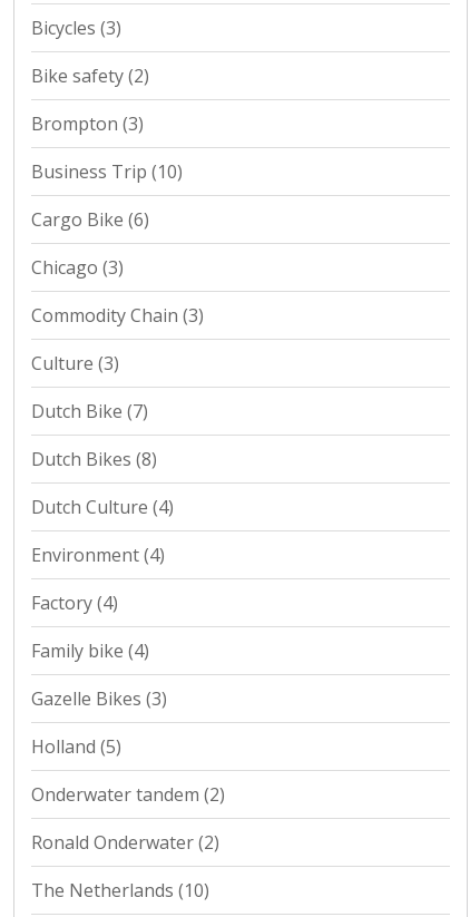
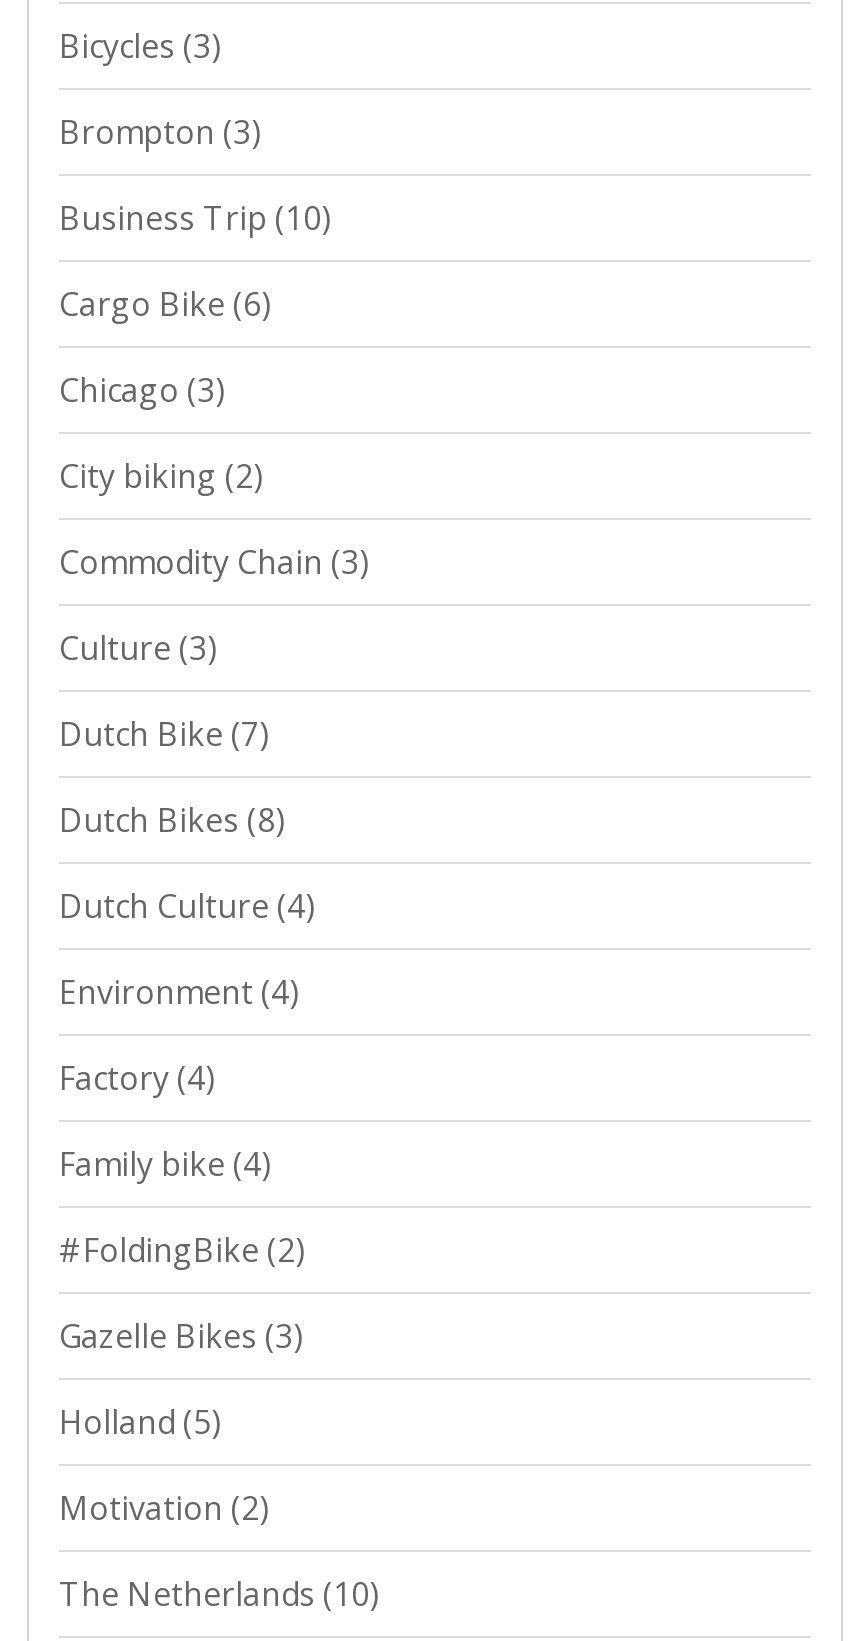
- Bike safety (2)

moved up: Brompton (3) | Business Trip (10) | Cargo Bike (6) | Chicago (3)

+ City biking (2)

+ #FoldingBike (2)

moved down: Gazelle Bikes (3) | Holland (5)

- Onderwater tandem (2)
- Ronald Onderwater (2)
+ Motivation (2)
